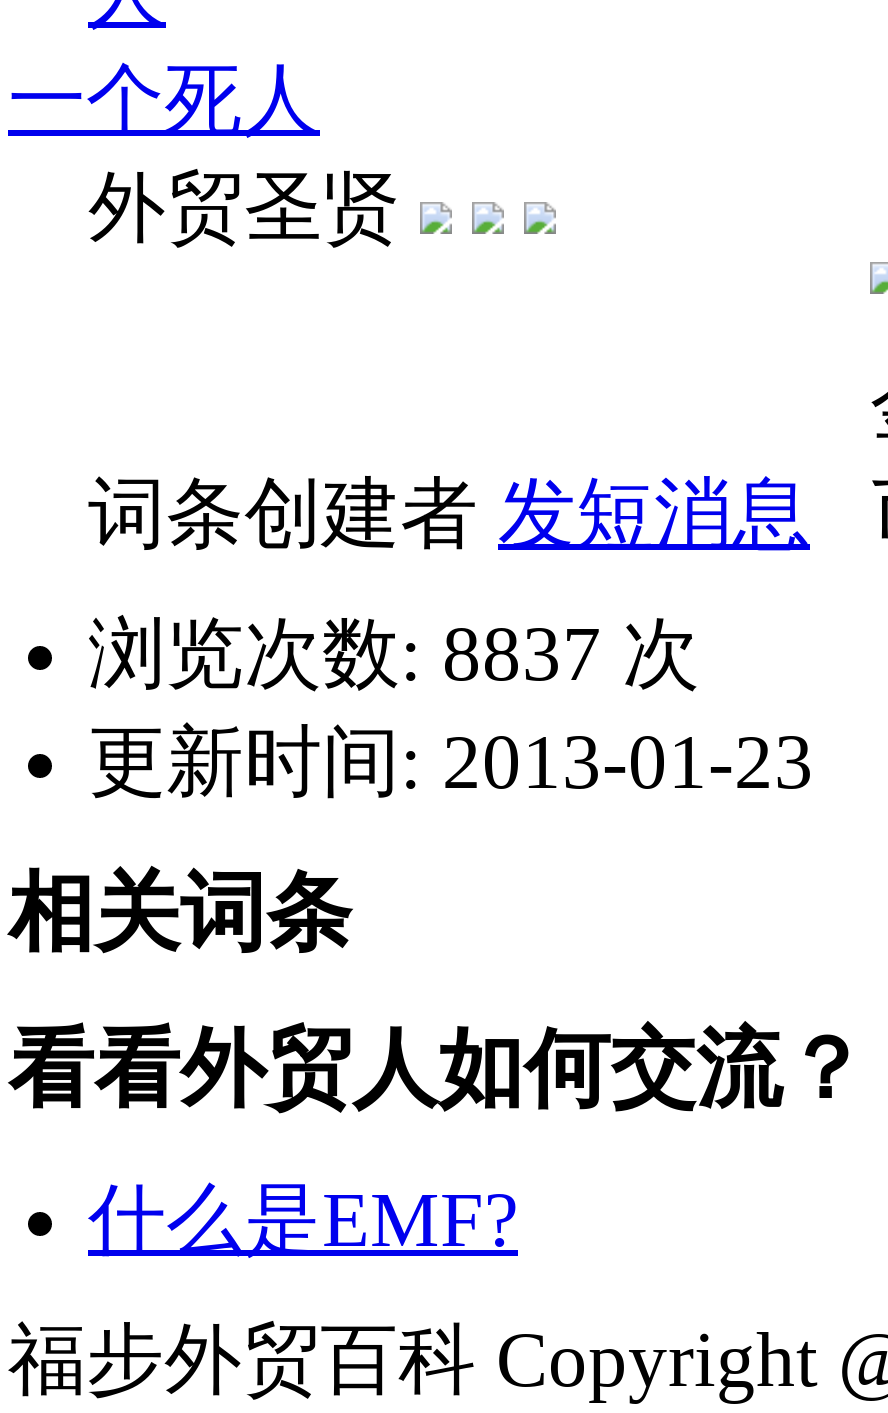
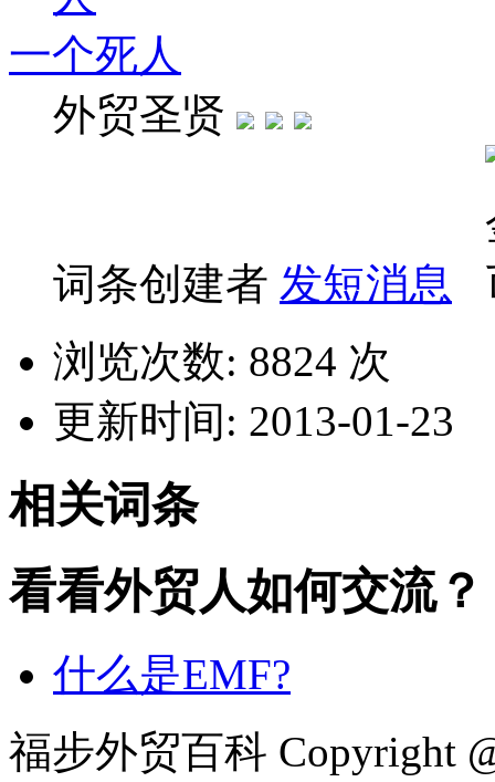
- 浏览次数: 8837 次
+ 浏览次数: 8824 次
